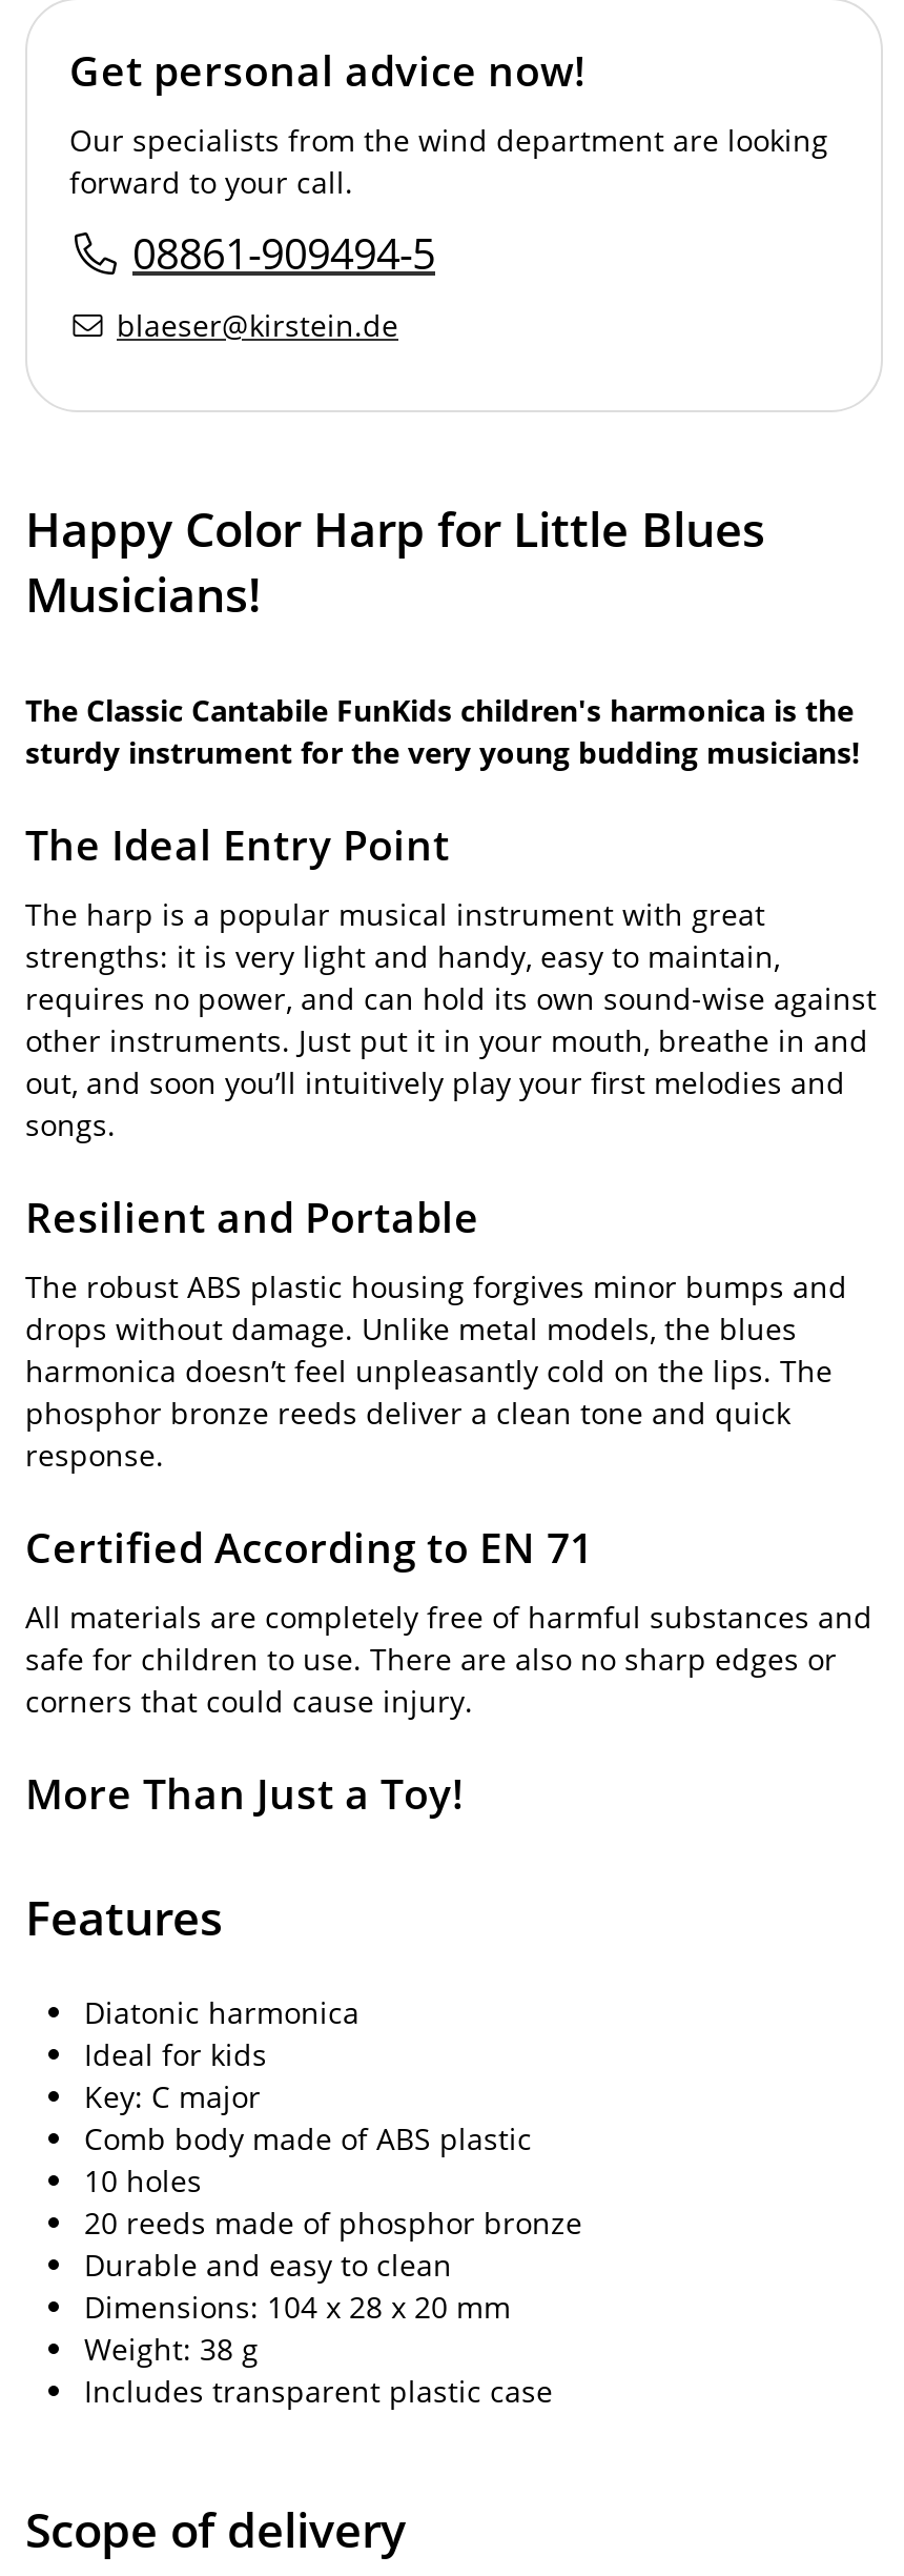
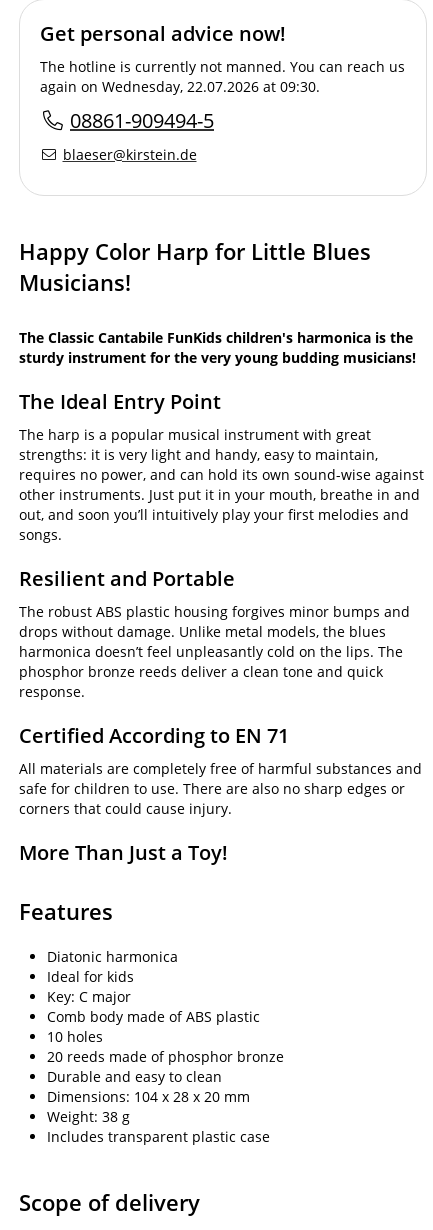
- Our specialists from the wind department are looking
- forward to your call.
+ The hotline is currently not manned. You can reach us
+ again on Wednesday, 22.07.2026 at 09:30.
